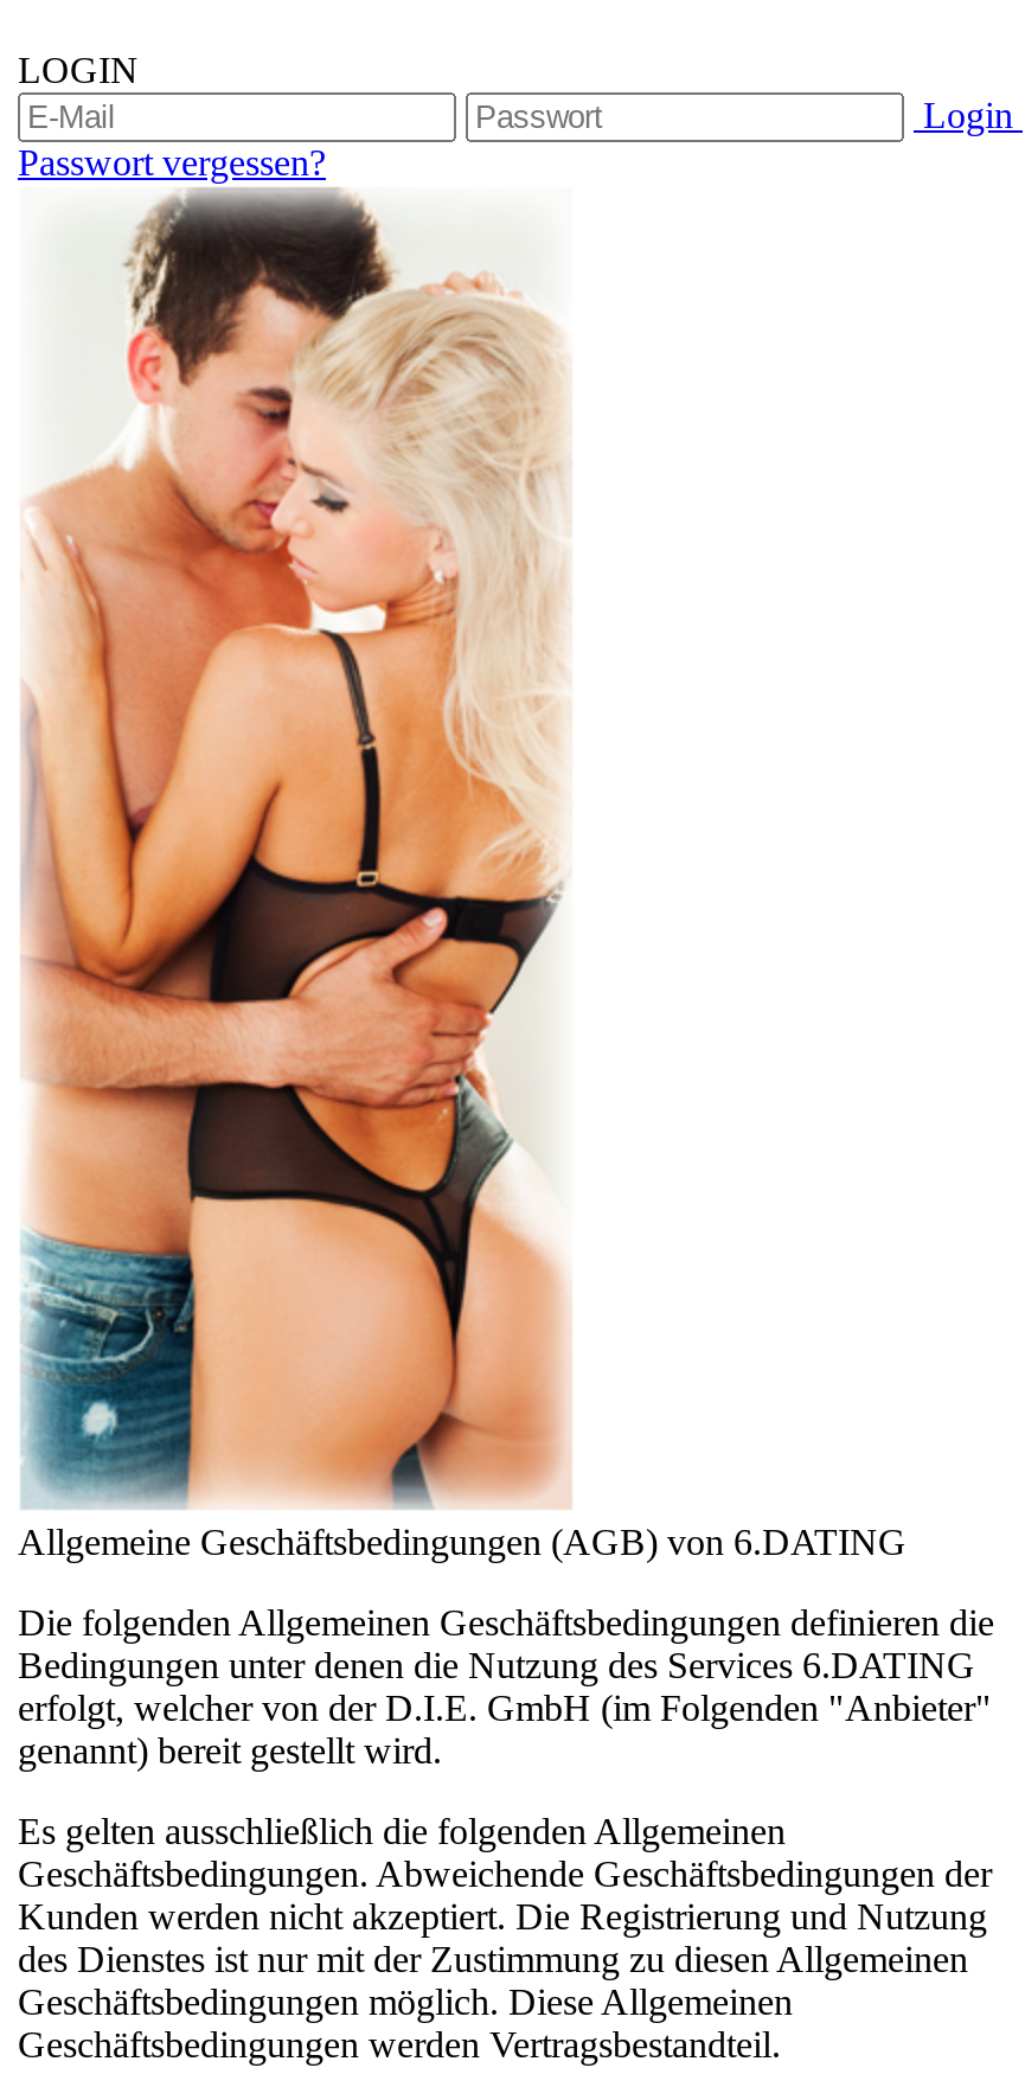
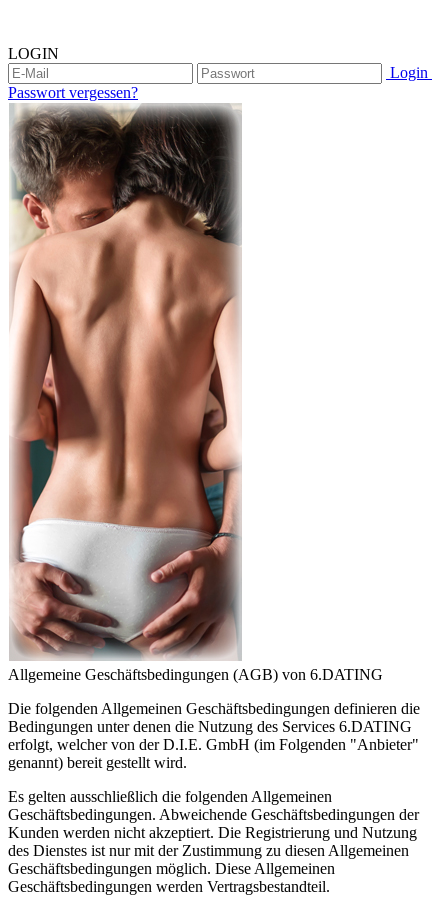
- [image]
+ [image]
